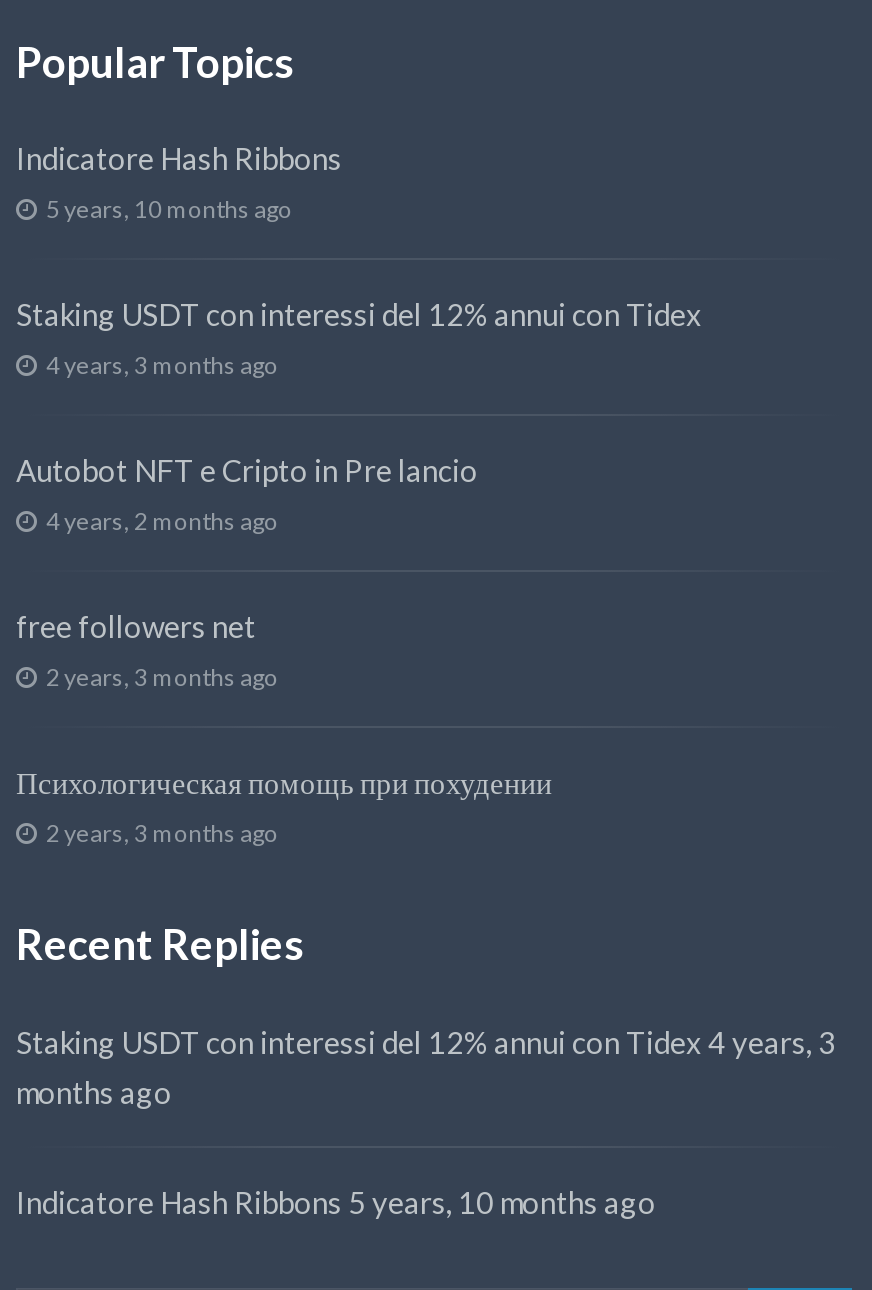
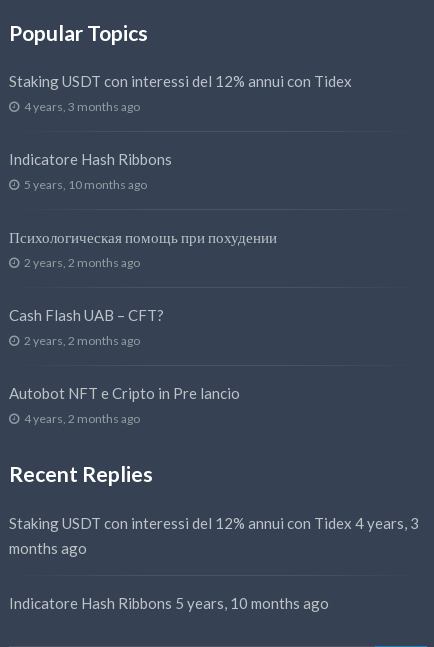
moved down: Indicatore Hash Ribbons | 5 years, 10 months ago

moved up: Staking USDT con interessi del 12% annui con Tidex | 4 years, 3 months ago

+ 2 years, 2 months ago
+ Cash Flash UAB – CFT?
+ 2 years, 2 months ago

moved down: Autobot NFT e Cripto in Pre lancio | 4 years, 2 months ago

- free followers net
- 2 years, 3 months ago
- 2 years, 3 months ago

moved up: Психологическая помощь при похудении
